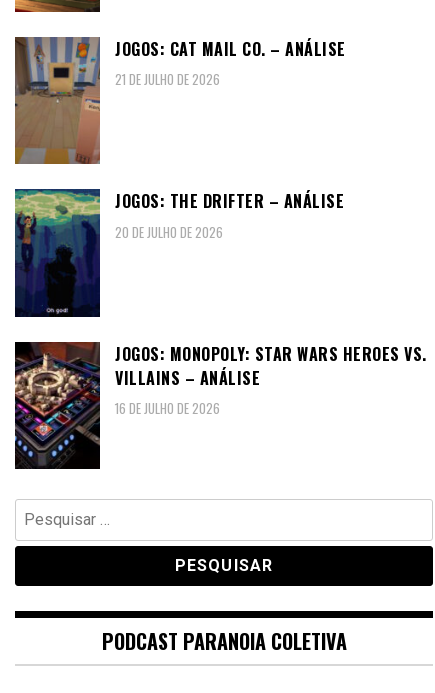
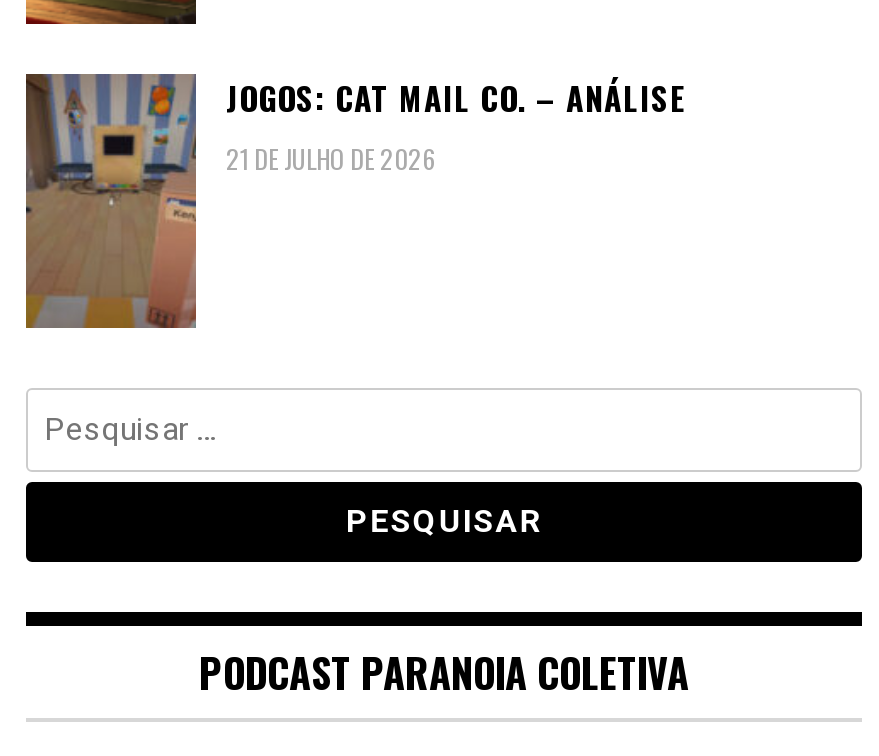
- [image]
- JOGOS: THE DRIFTER – ANÁLISE
- 20 DE JULHO DE 2026

- [image]
- JOGOS: MONOPOLY: STAR WARS HEROES VS.
- VILLAINS – ANÁLISE
- 16 DE JULHO DE 2026
